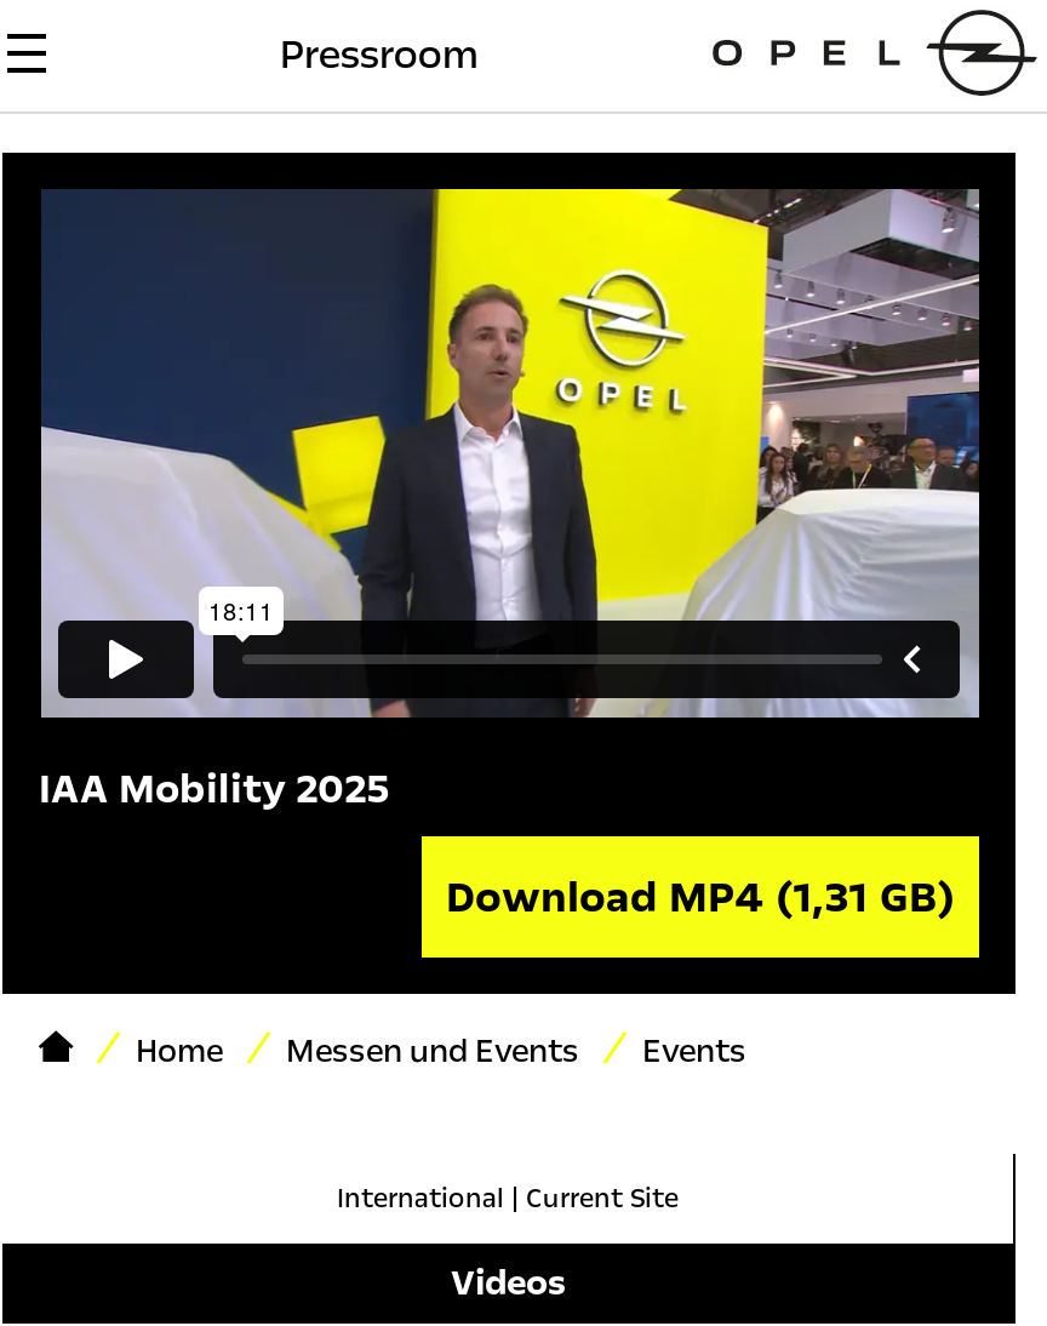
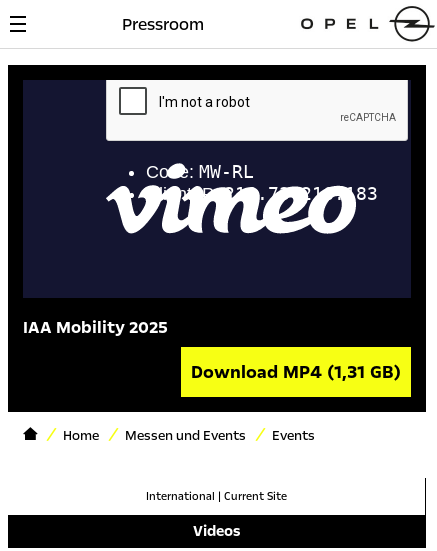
- [image]
+ [image]
